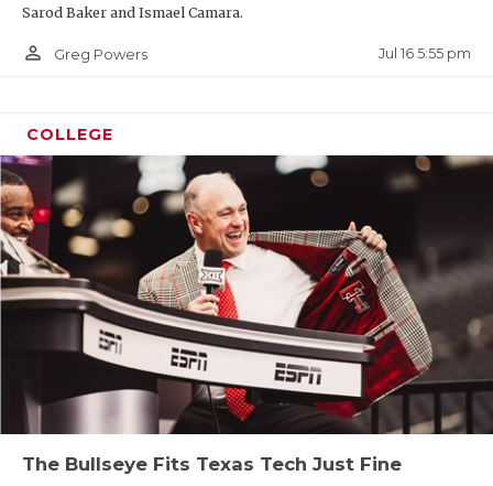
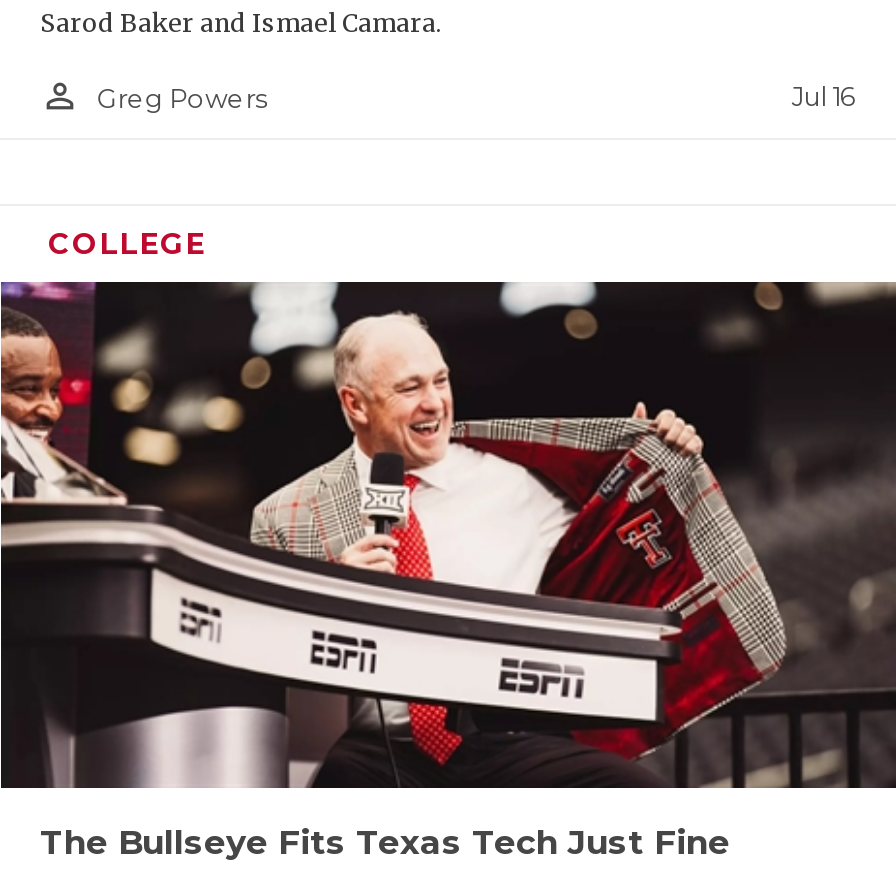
- Jul 16 5:55 pm
+ Jul 16
